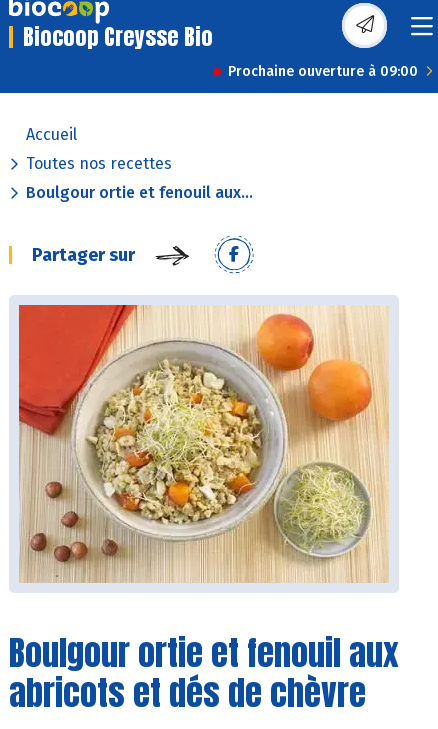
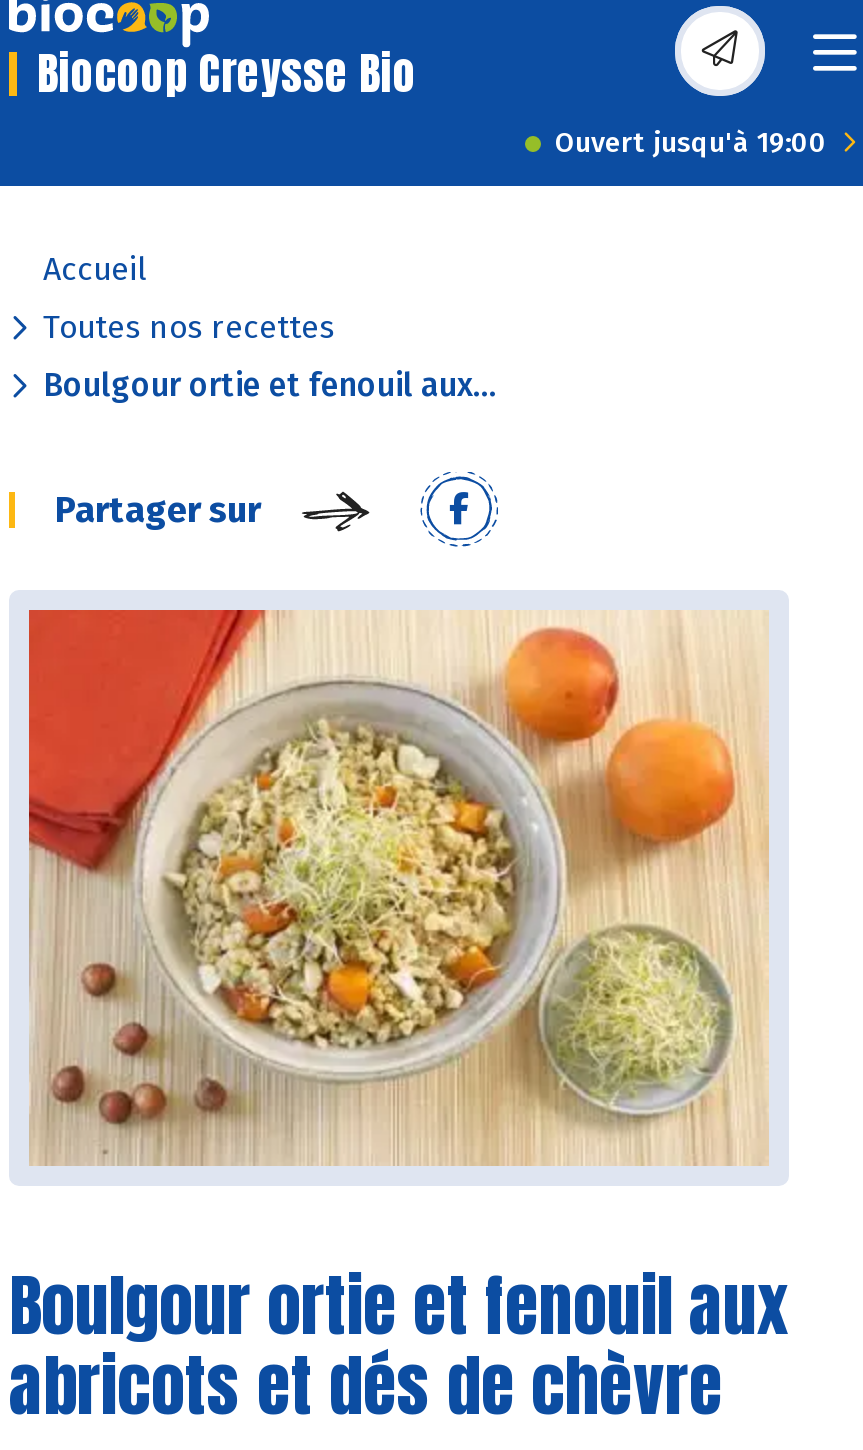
- Prochaine ouverture à 09:00
+ Ouvert jusqu'à 19:00
